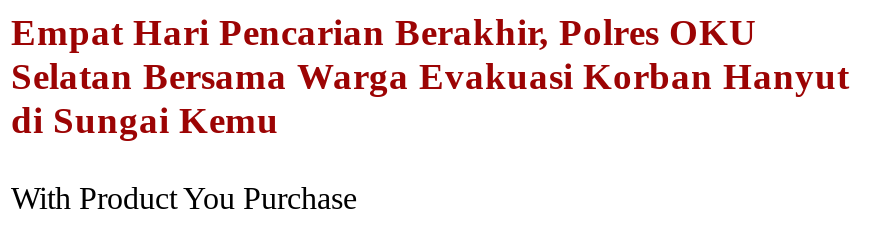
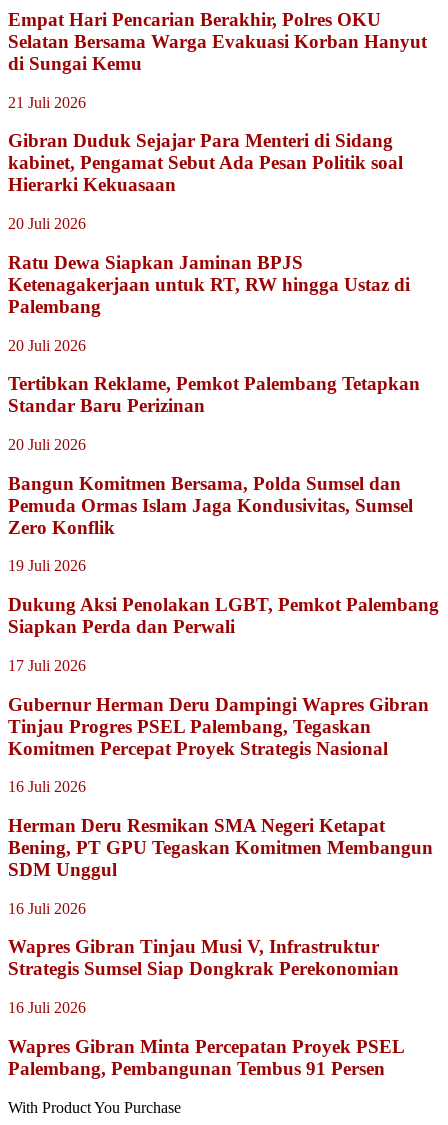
+ 21 Juli 2026
+ Gibran Duduk Sejajar Para Menteri di Sidang
+ kabinet, Pengamat Sebut Ada Pesan Politik soal
+ Hierarki Kekuasaan
+ 20 Juli 2026
+ Ratu Dewa Siapkan Jaminan BPJS
+ Ketenagakerjaan untuk RT, RW hingga Ustaz di
+ Palembang
+ 20 Juli 2026
+ Tertibkan Reklame, Pemkot Palembang Tetapkan
+ Standar Baru Perizinan
+ 20 Juli 2026
+ Bangun Komitmen Bersama, Polda Sumsel dan
+ Pemuda Ormas Islam Jaga Kondusivitas, Sumsel
+ Zero Konflik
+ 19 Juli 2026
+ Dukung Aksi Penolakan LGBT, Pemkot Palembang
+ Siapkan Perda dan Perwali
+ 17 Juli 2026
+ Gubernur Herman Deru Dampingi Wapres Gibran
+ Tinjau Progres PSEL Palembang, Tegaskan
+ Komitmen Percepat Proyek Strategis Nasional
+ 16 Juli 2026
+ Herman Deru Resmikan SMA Negeri Ketapat
+ Bening, PT GPU Tegaskan Komitmen Membangun
+ SDM Unggul
+ 16 Juli 2026
+ Wapres Gibran Tinjau Musi V, Infrastruktur
+ Strategis Sumsel Siap Dongkrak Perekonomian
+ 16 Juli 2026
+ Wapres Gibran Minta Percepatan Proyek PSEL
+ Palembang, Pembangunan Tembus 91 Persen
